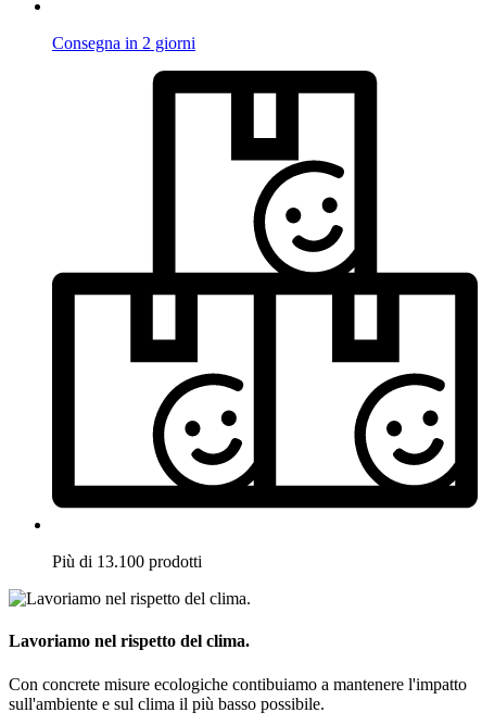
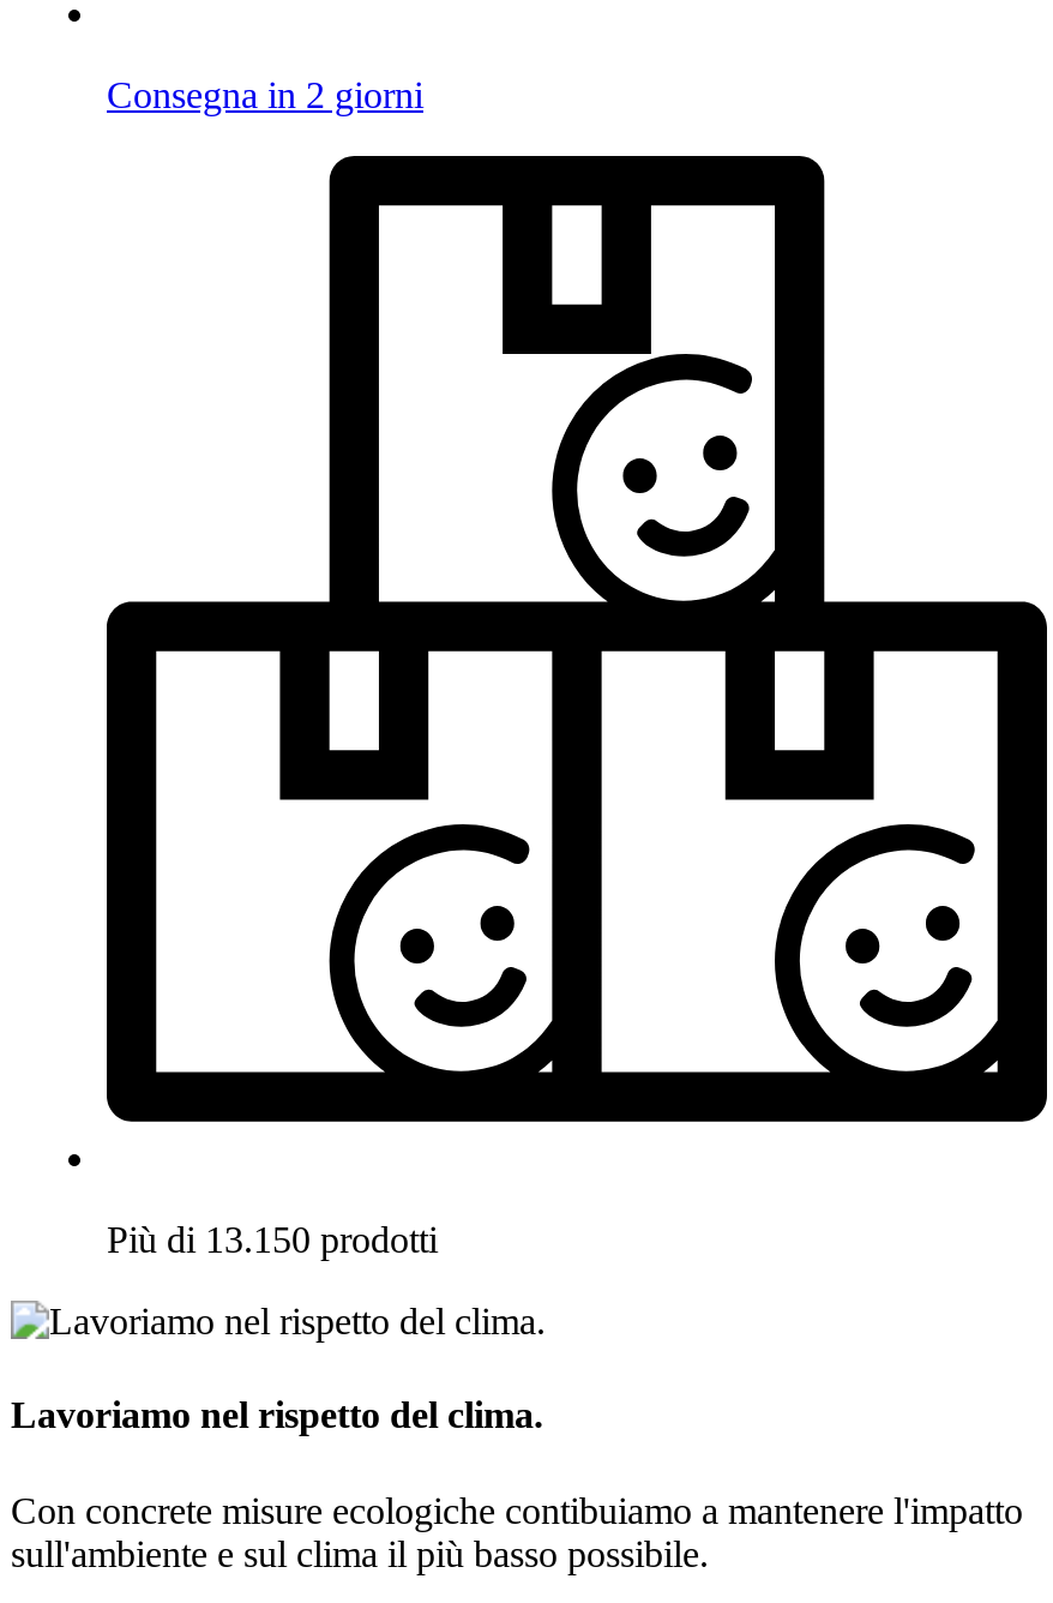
- Più di 13.100 prodotti
+ Più di 13.150 prodotti
